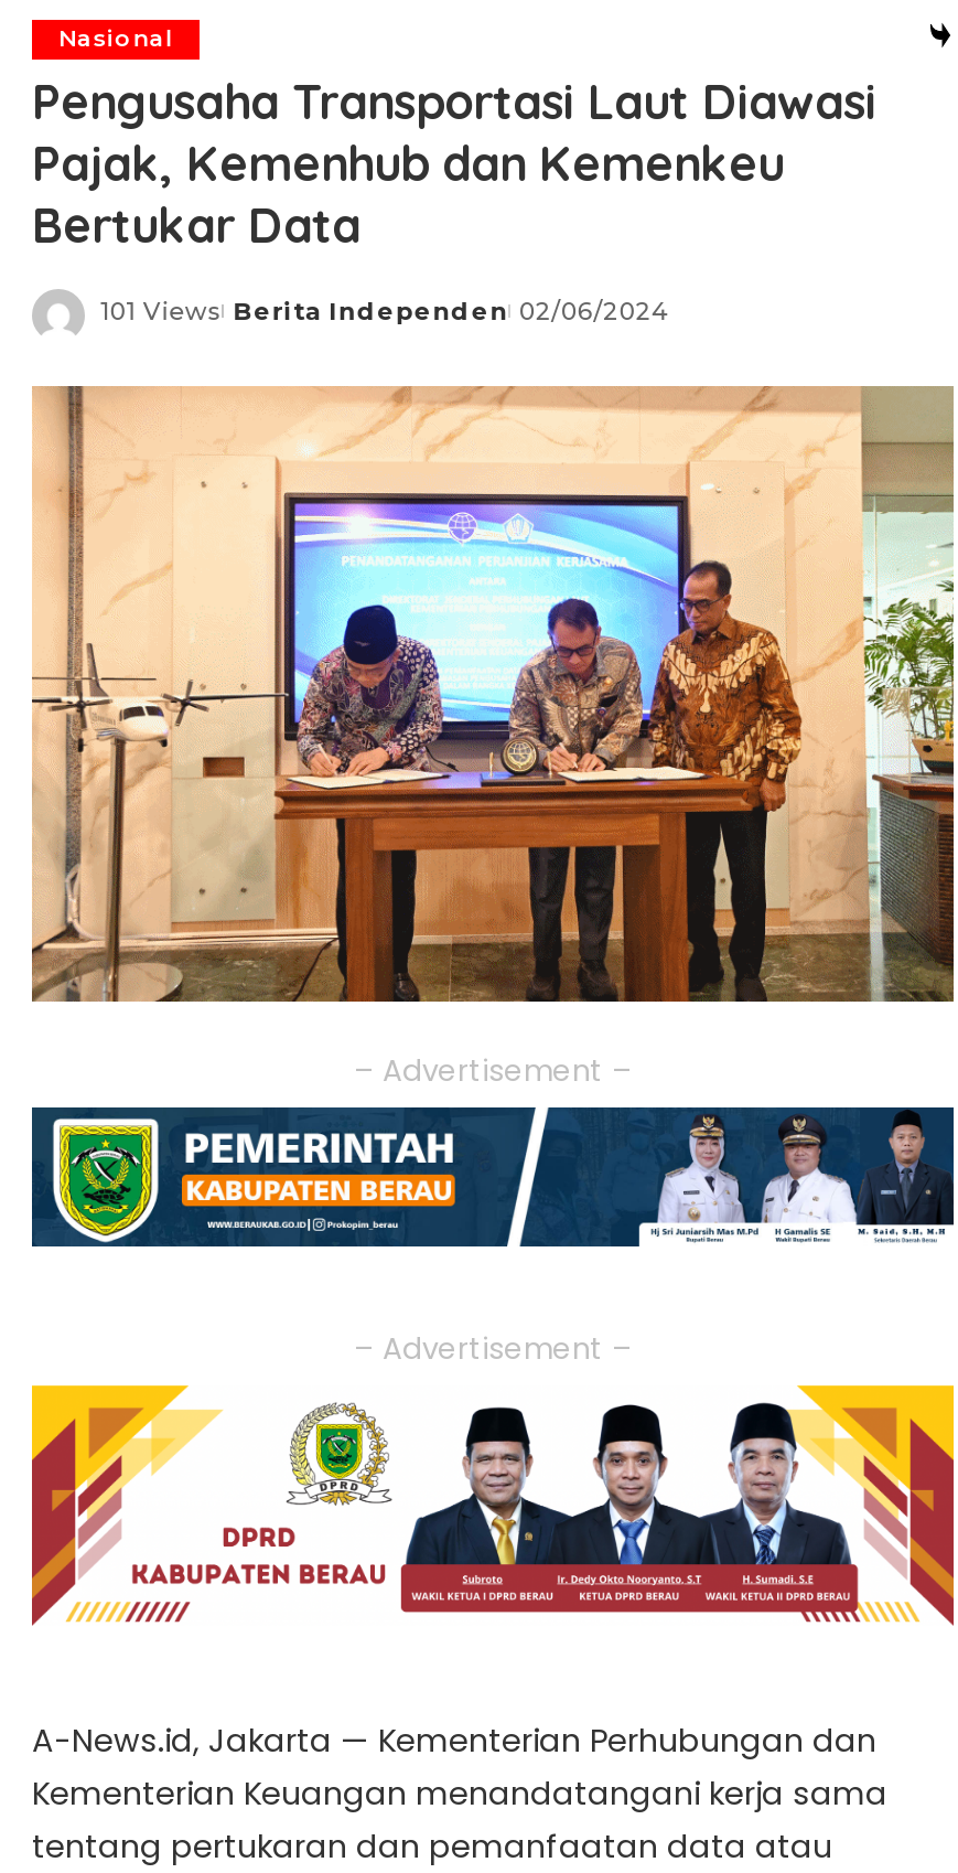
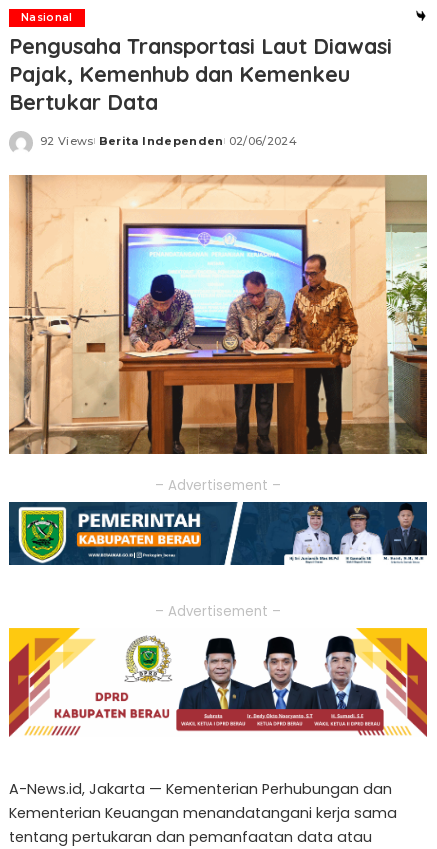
- 101 Views Berita Independen 02/06/2024
+ 92 Views Berita Independen 02/06/2024
